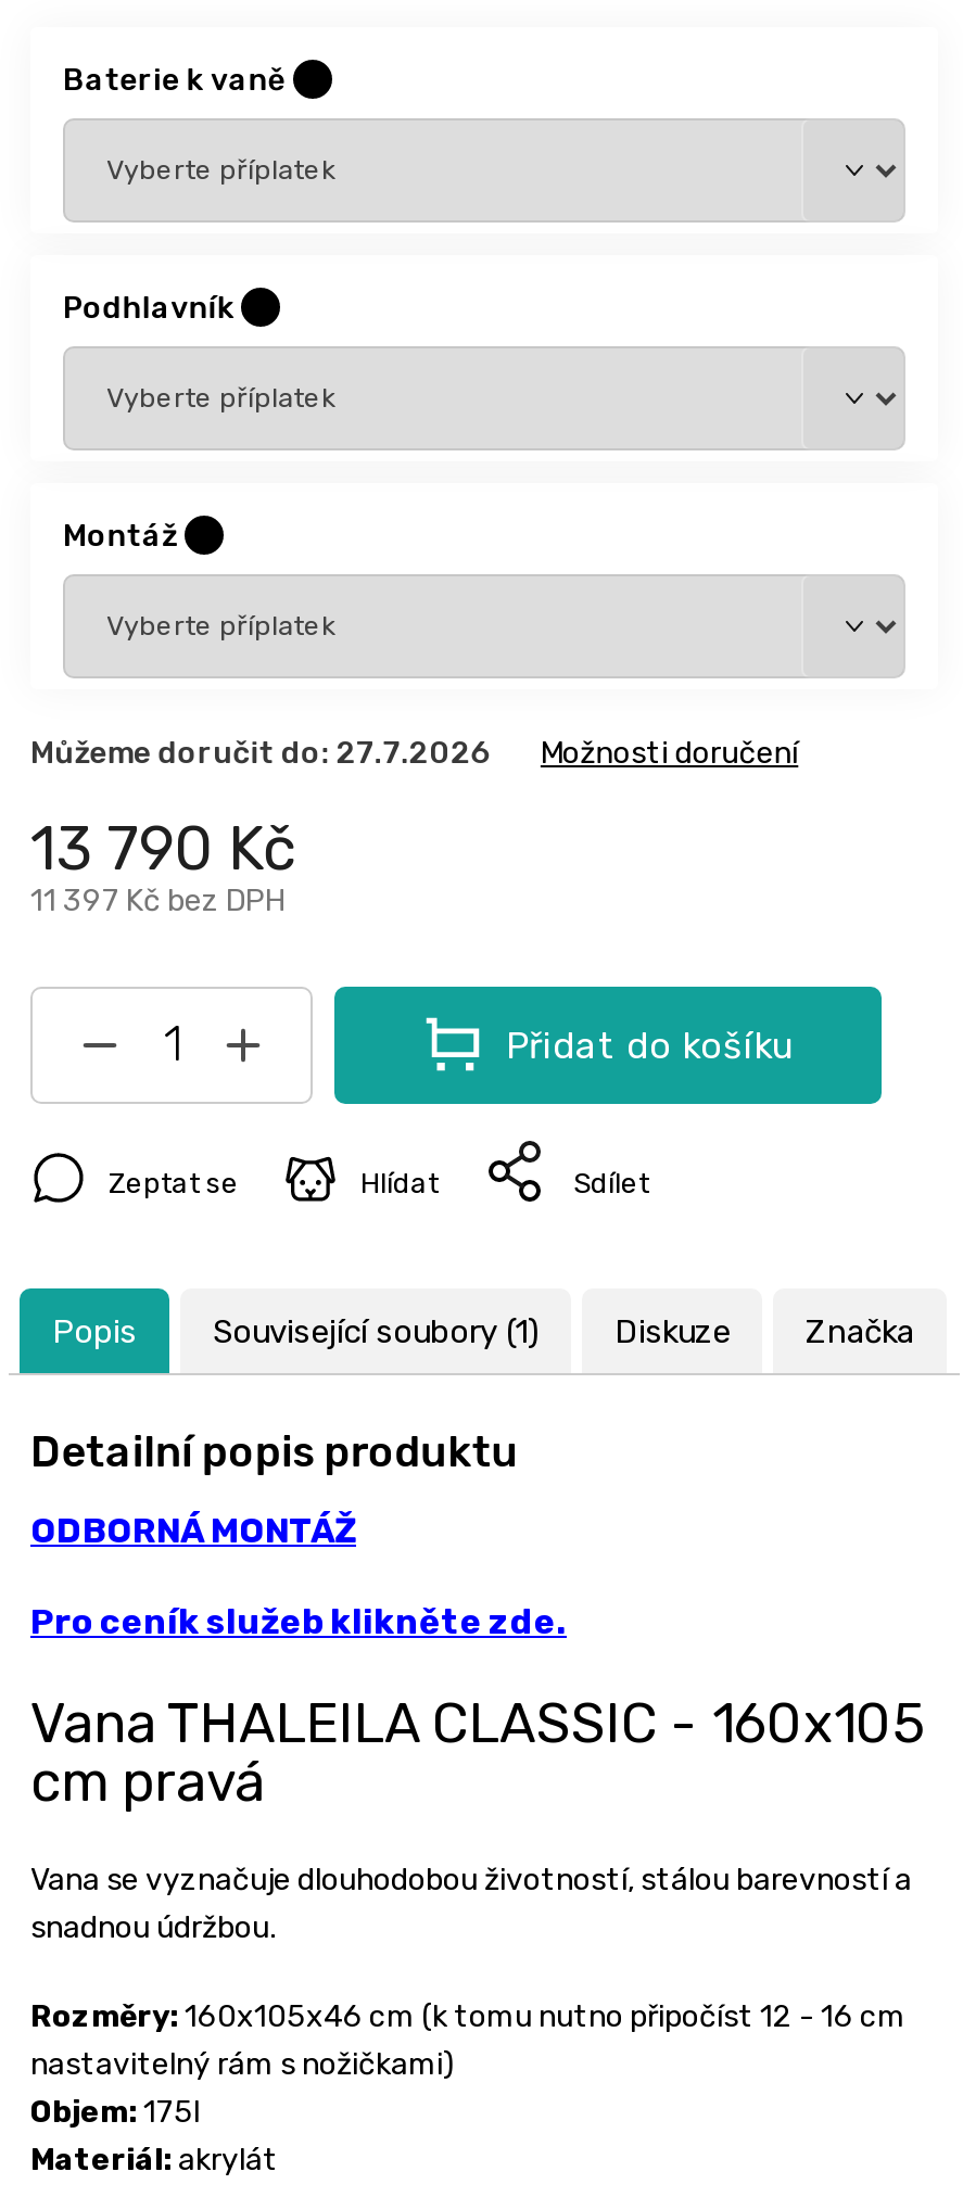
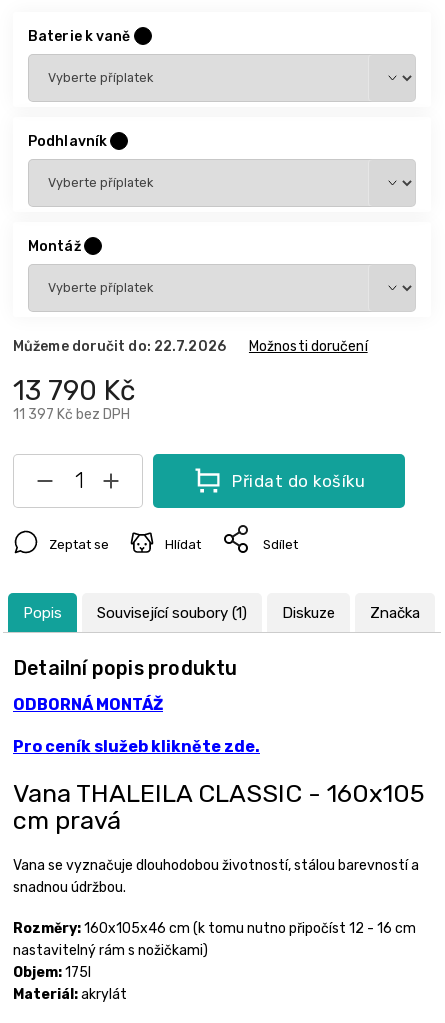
- Můžeme doručit do: 27.7.2026
+ Můžeme doručit do: 22.7.2026
